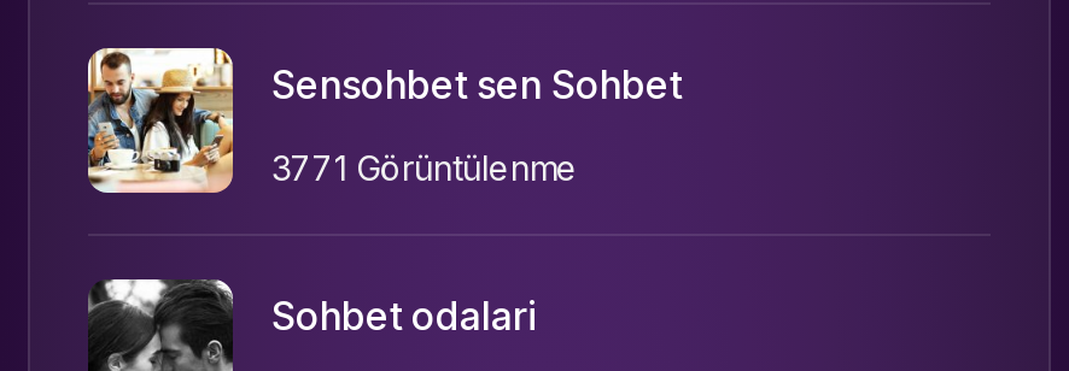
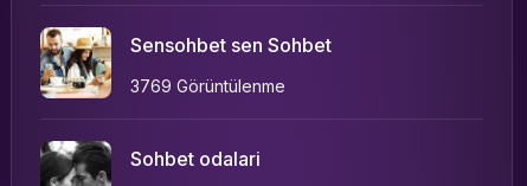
- 3771 Görüntülenme
+ 3769 Görüntülenme
